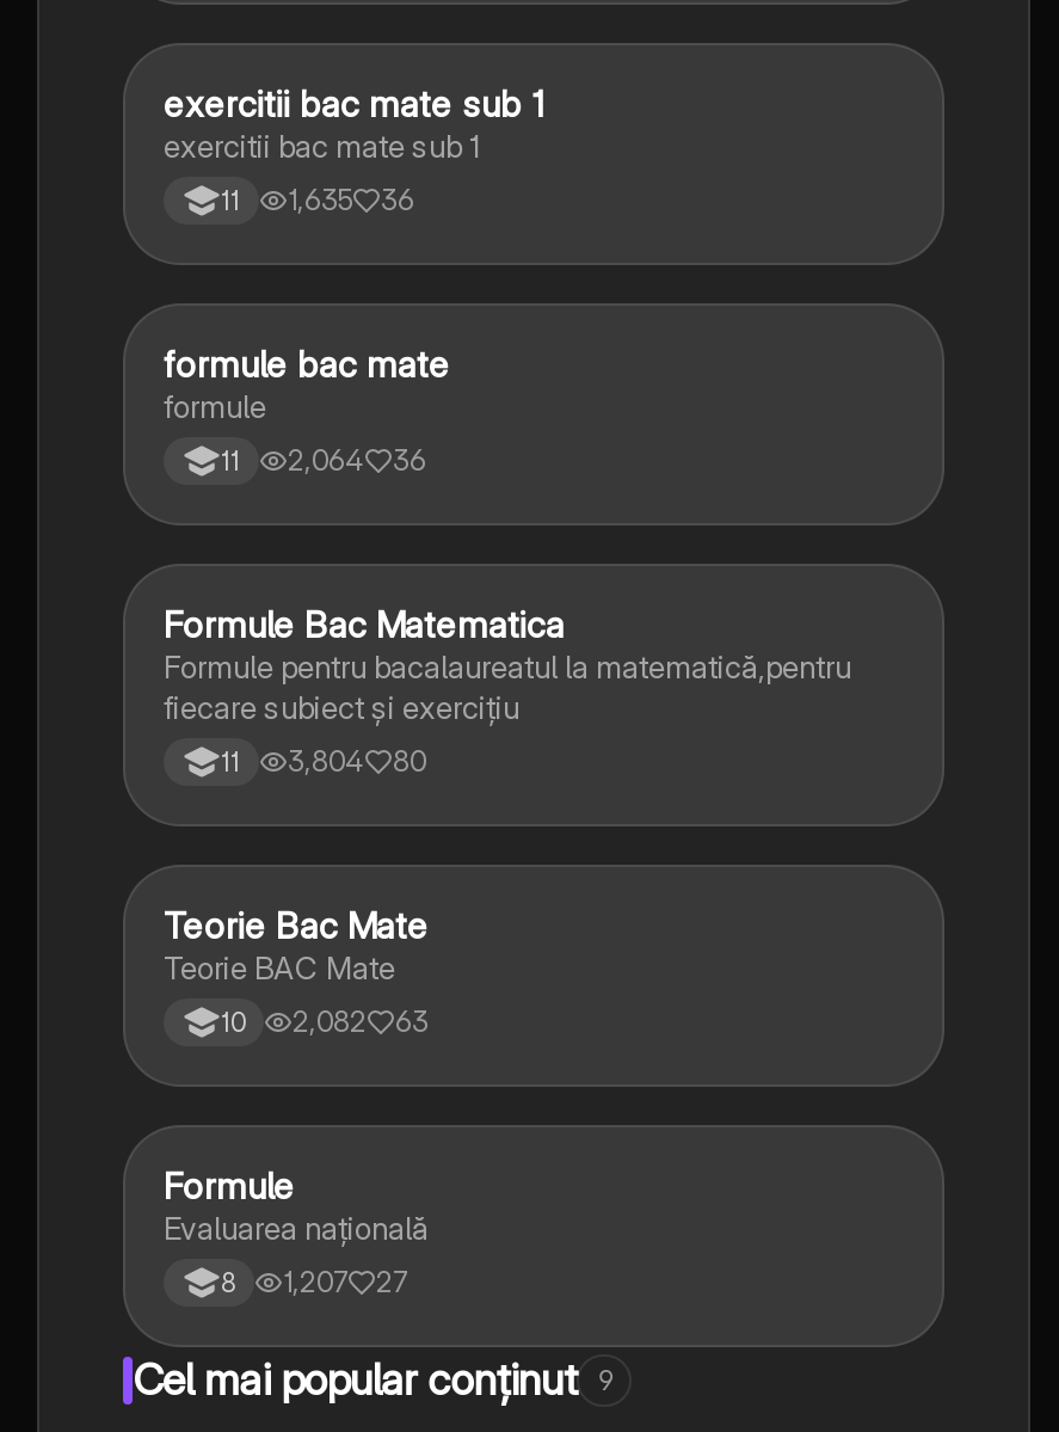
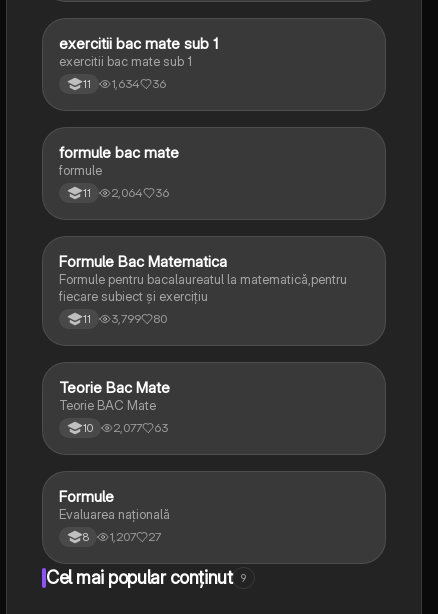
- 11 1,635 36
+ 11 1,634 36

- 11 3,804 80
+ 11 3,799 80

- 10 2,082 63
+ 10 2,077 63
